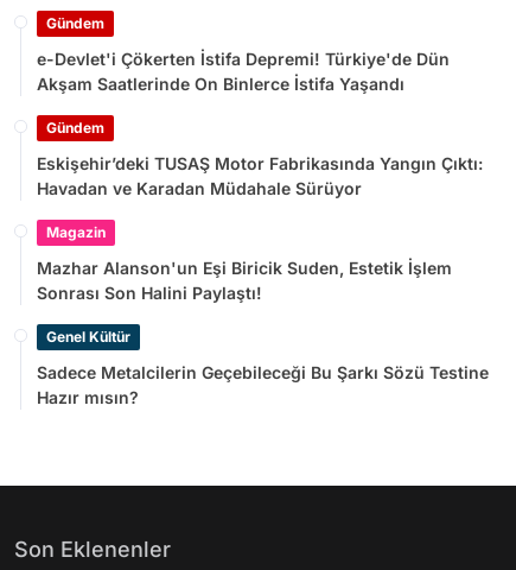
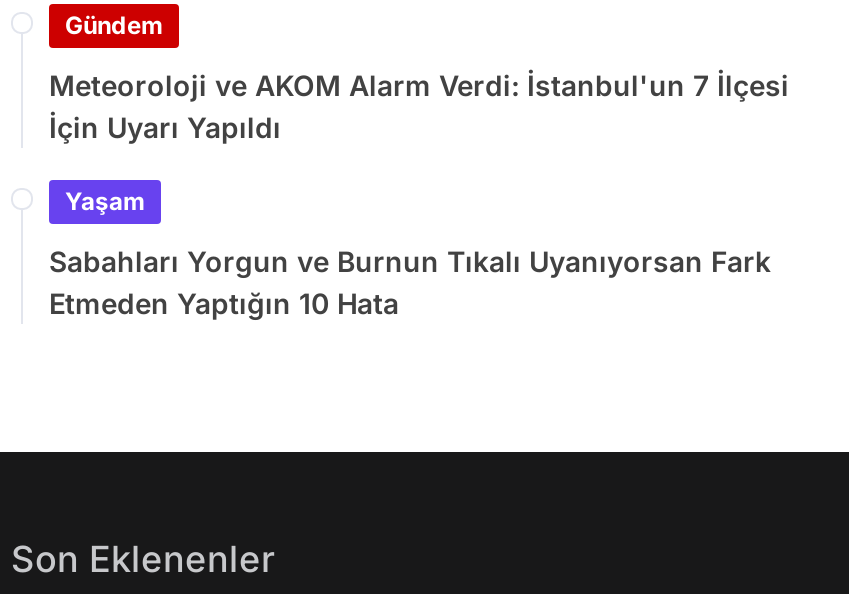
- e-Devlet'i Çökerten İstifa Depremi! Türkiye'de Dün
- Akşam Saatlerinde On Binlerce İstifa Yaşandı
- Gündem
- Eskişehir’deki TUSAŞ Motor Fabrikasında Yangın Çıktı:
- Havadan ve Karadan Müdahale Sürüyor
- Magazin
- Mazhar Alanson'un Eşi Biricik Suden, Estetik İşlem
- Sonrası Son Halini Paylaştı!
- Genel Kültür
- Sadece Metalcilerin Geçebileceği Bu Şarkı Sözü Testine
- Hazır mısın?
+ Meteoroloji ve AKOM Alarm Verdi: İstanbul'un 7 İlçesi
+ İçin Uyarı Yapıldı
+ Yaşam
+ Sabahları Yorgun ve Burnun Tıkalı Uyanıyorsan Fark
+ Etmeden Yaptığın 10 Hata
